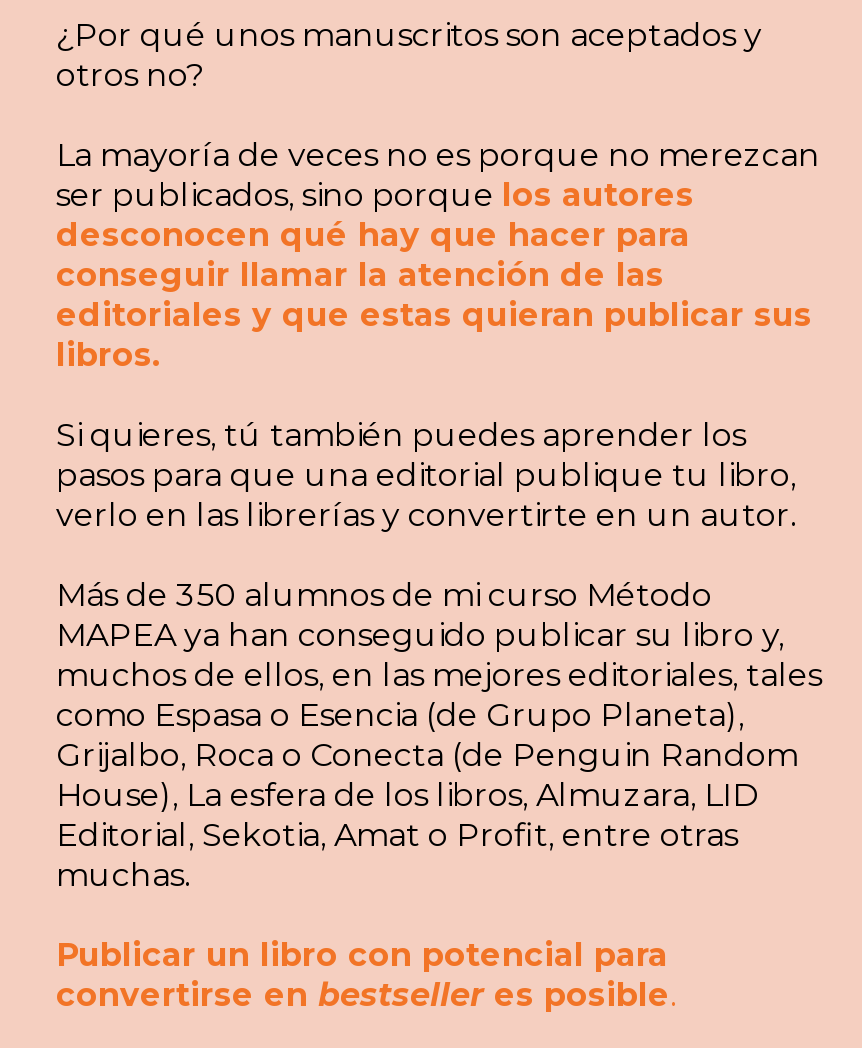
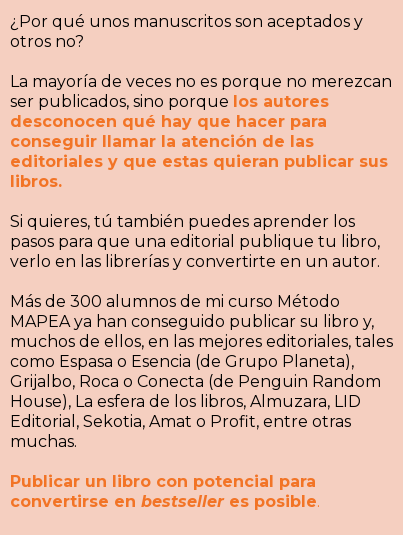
- Más de 350 alumnos de mi curso Método
+ Más de 300 alumnos de mi curso Método
